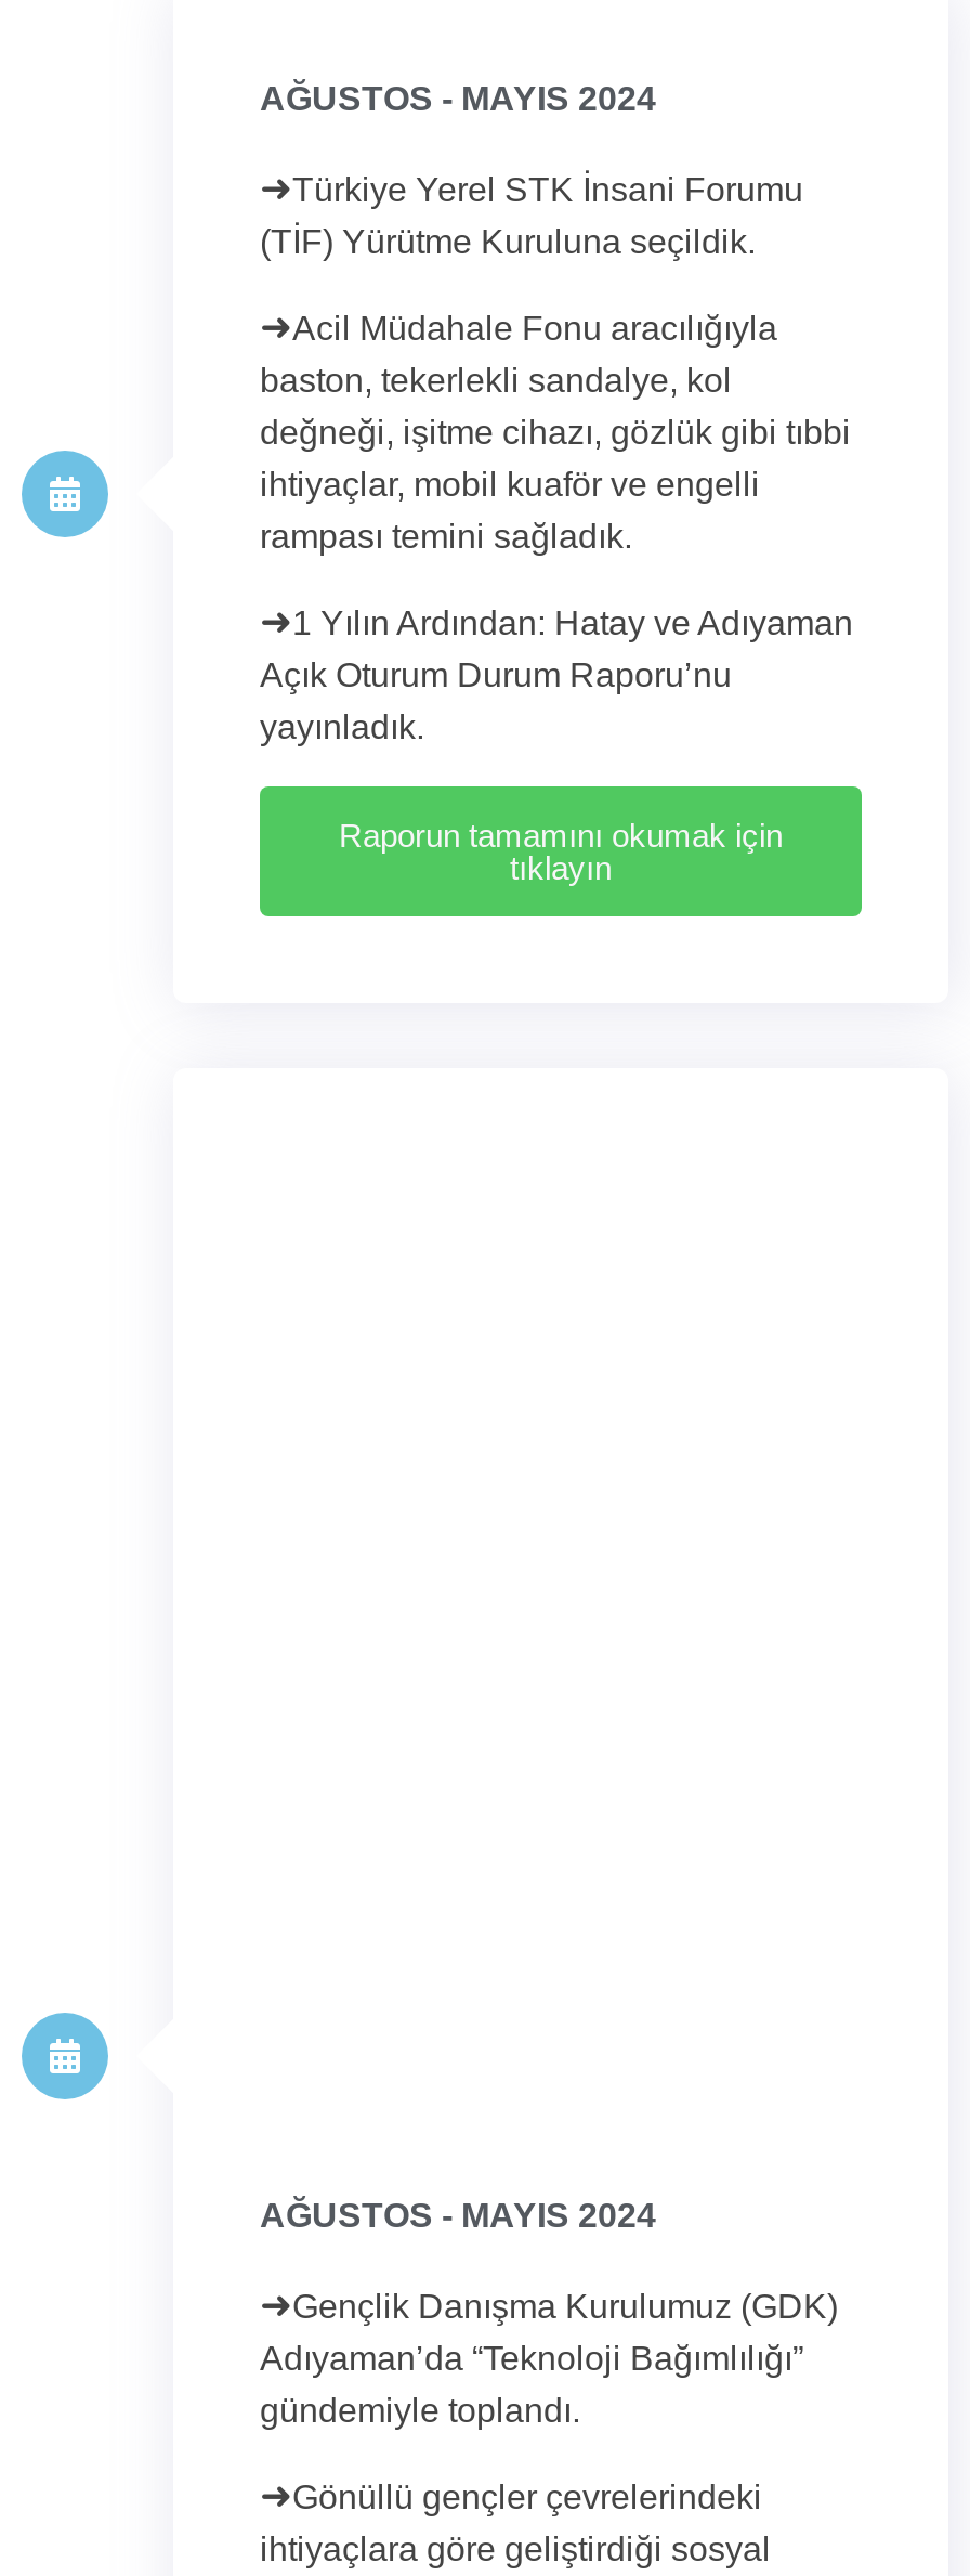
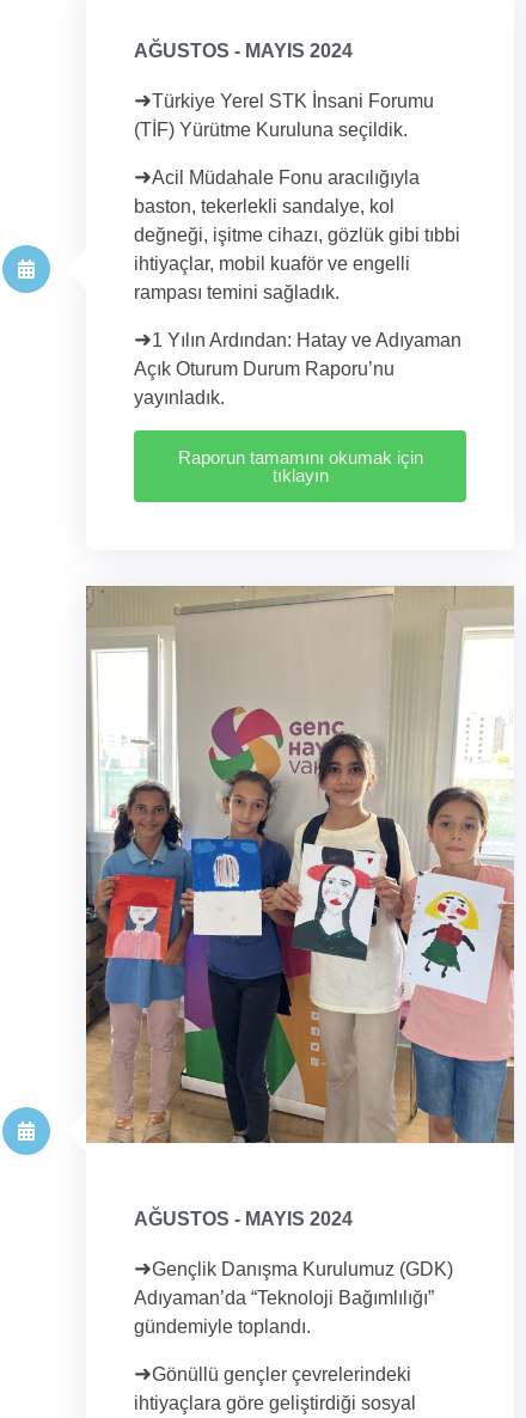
+ [image]
